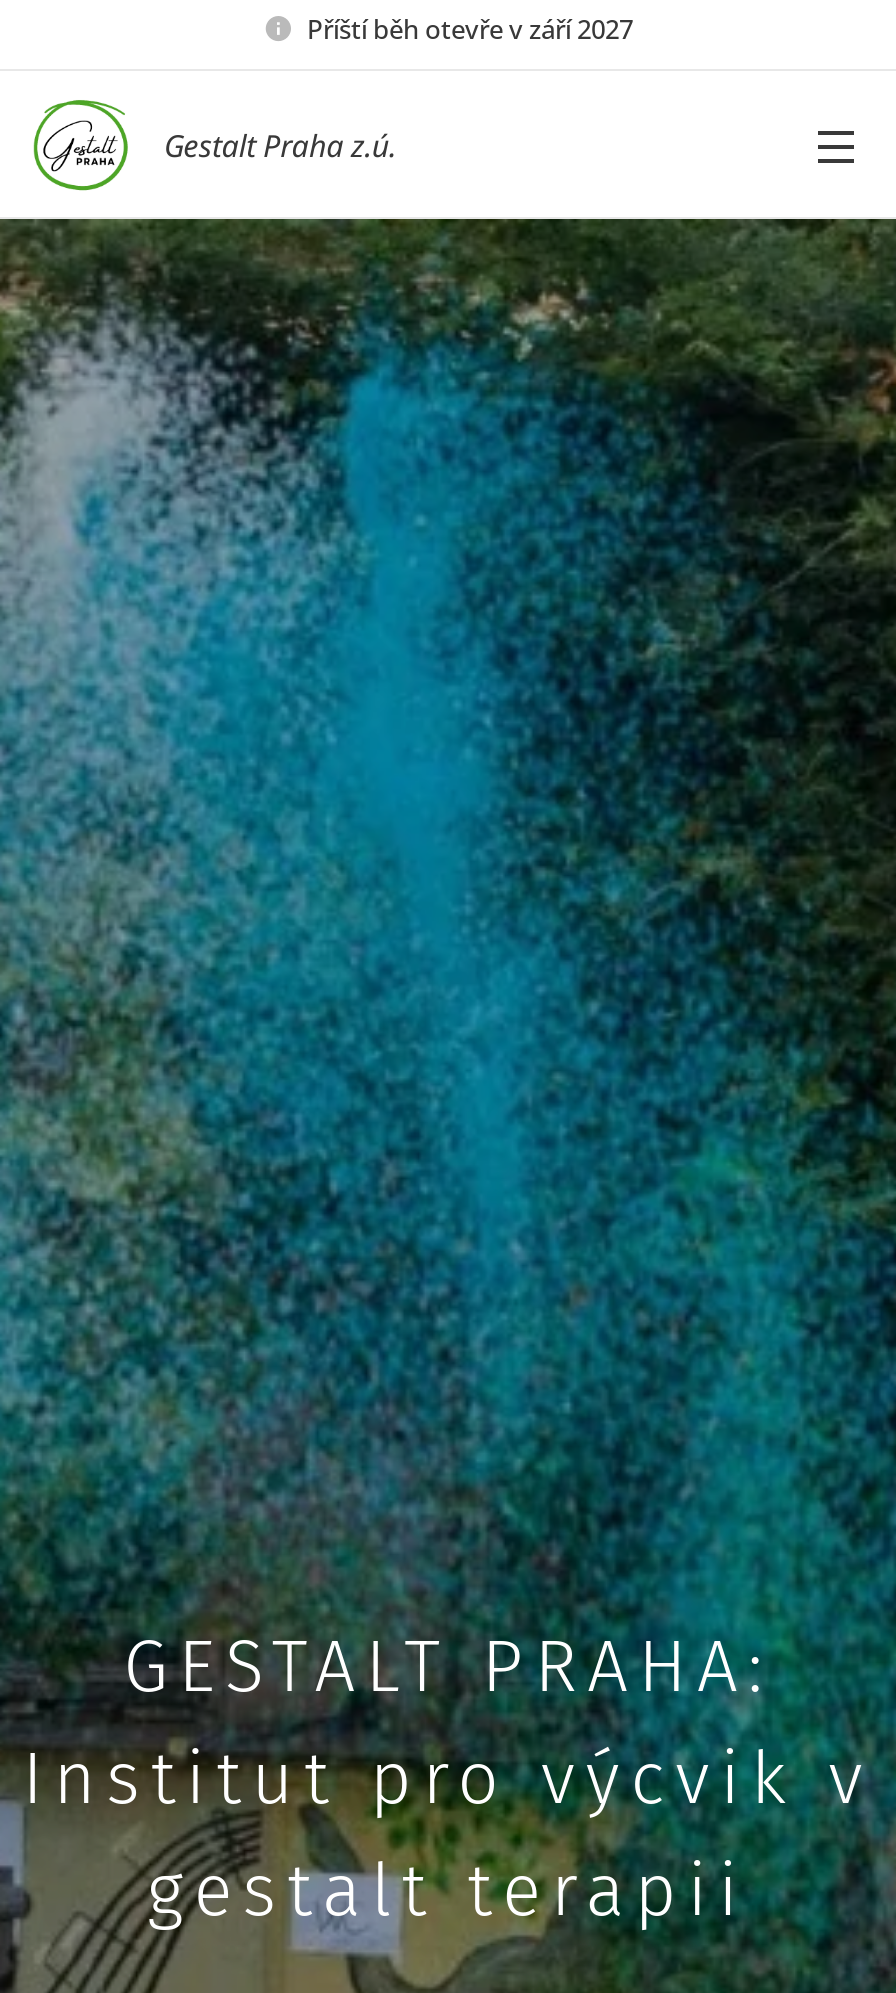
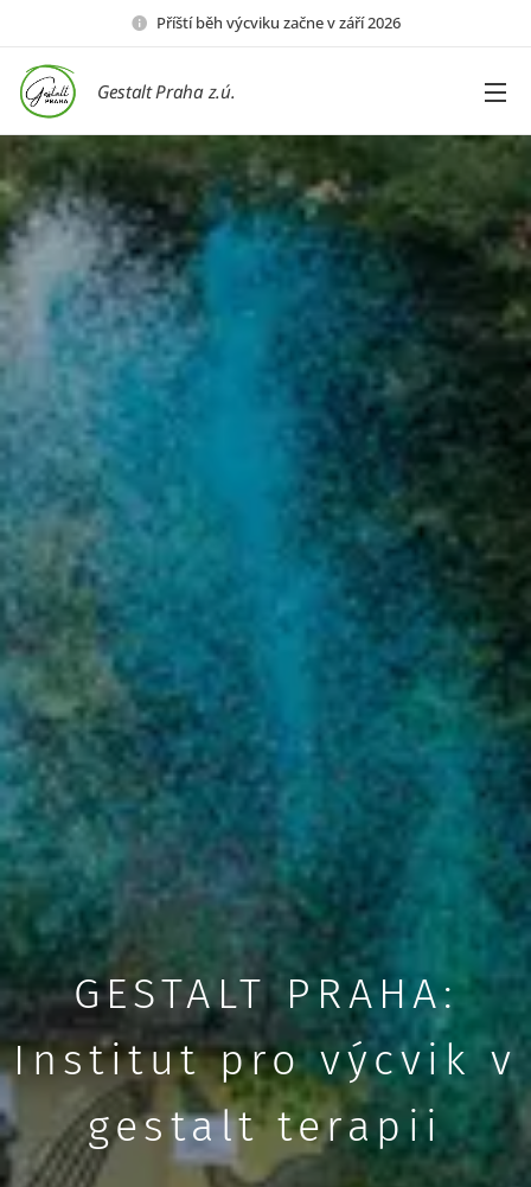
- Příští běh otevře v září 2027
+ Příští běh výcviku začne v září 2026
